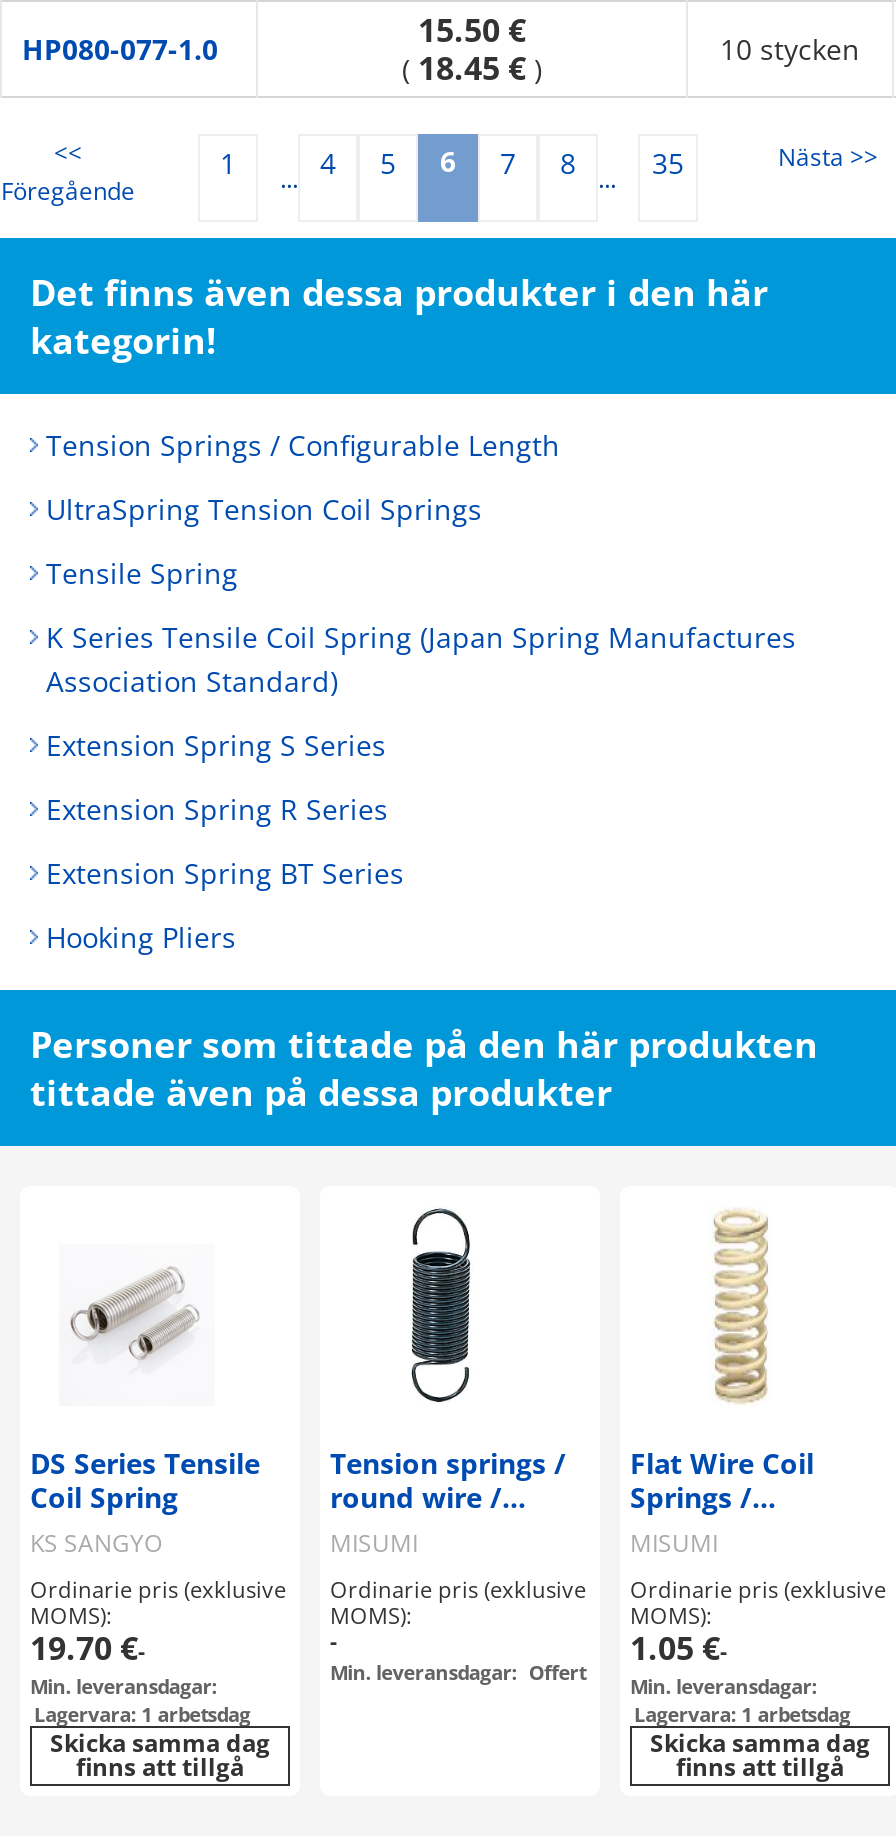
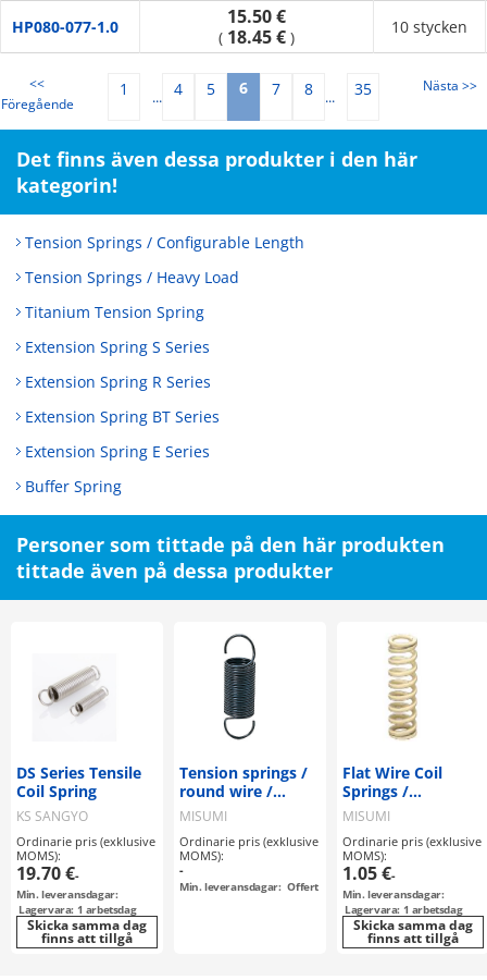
- UltraSpring Tension Coil Springs
- Tensile Spring
- K Series Tensile Coil Spring (Japan Spring Manufactures
- Association Standard)
+ Tension Springs / Heavy Load
+ Titanium Tension Spring

moved up: Extension Spring S Series | Extension Spring R Series | Extension Spring BT Series

- Hooking Pliers
+ Extension Spring E Series
+ Buffer Spring
